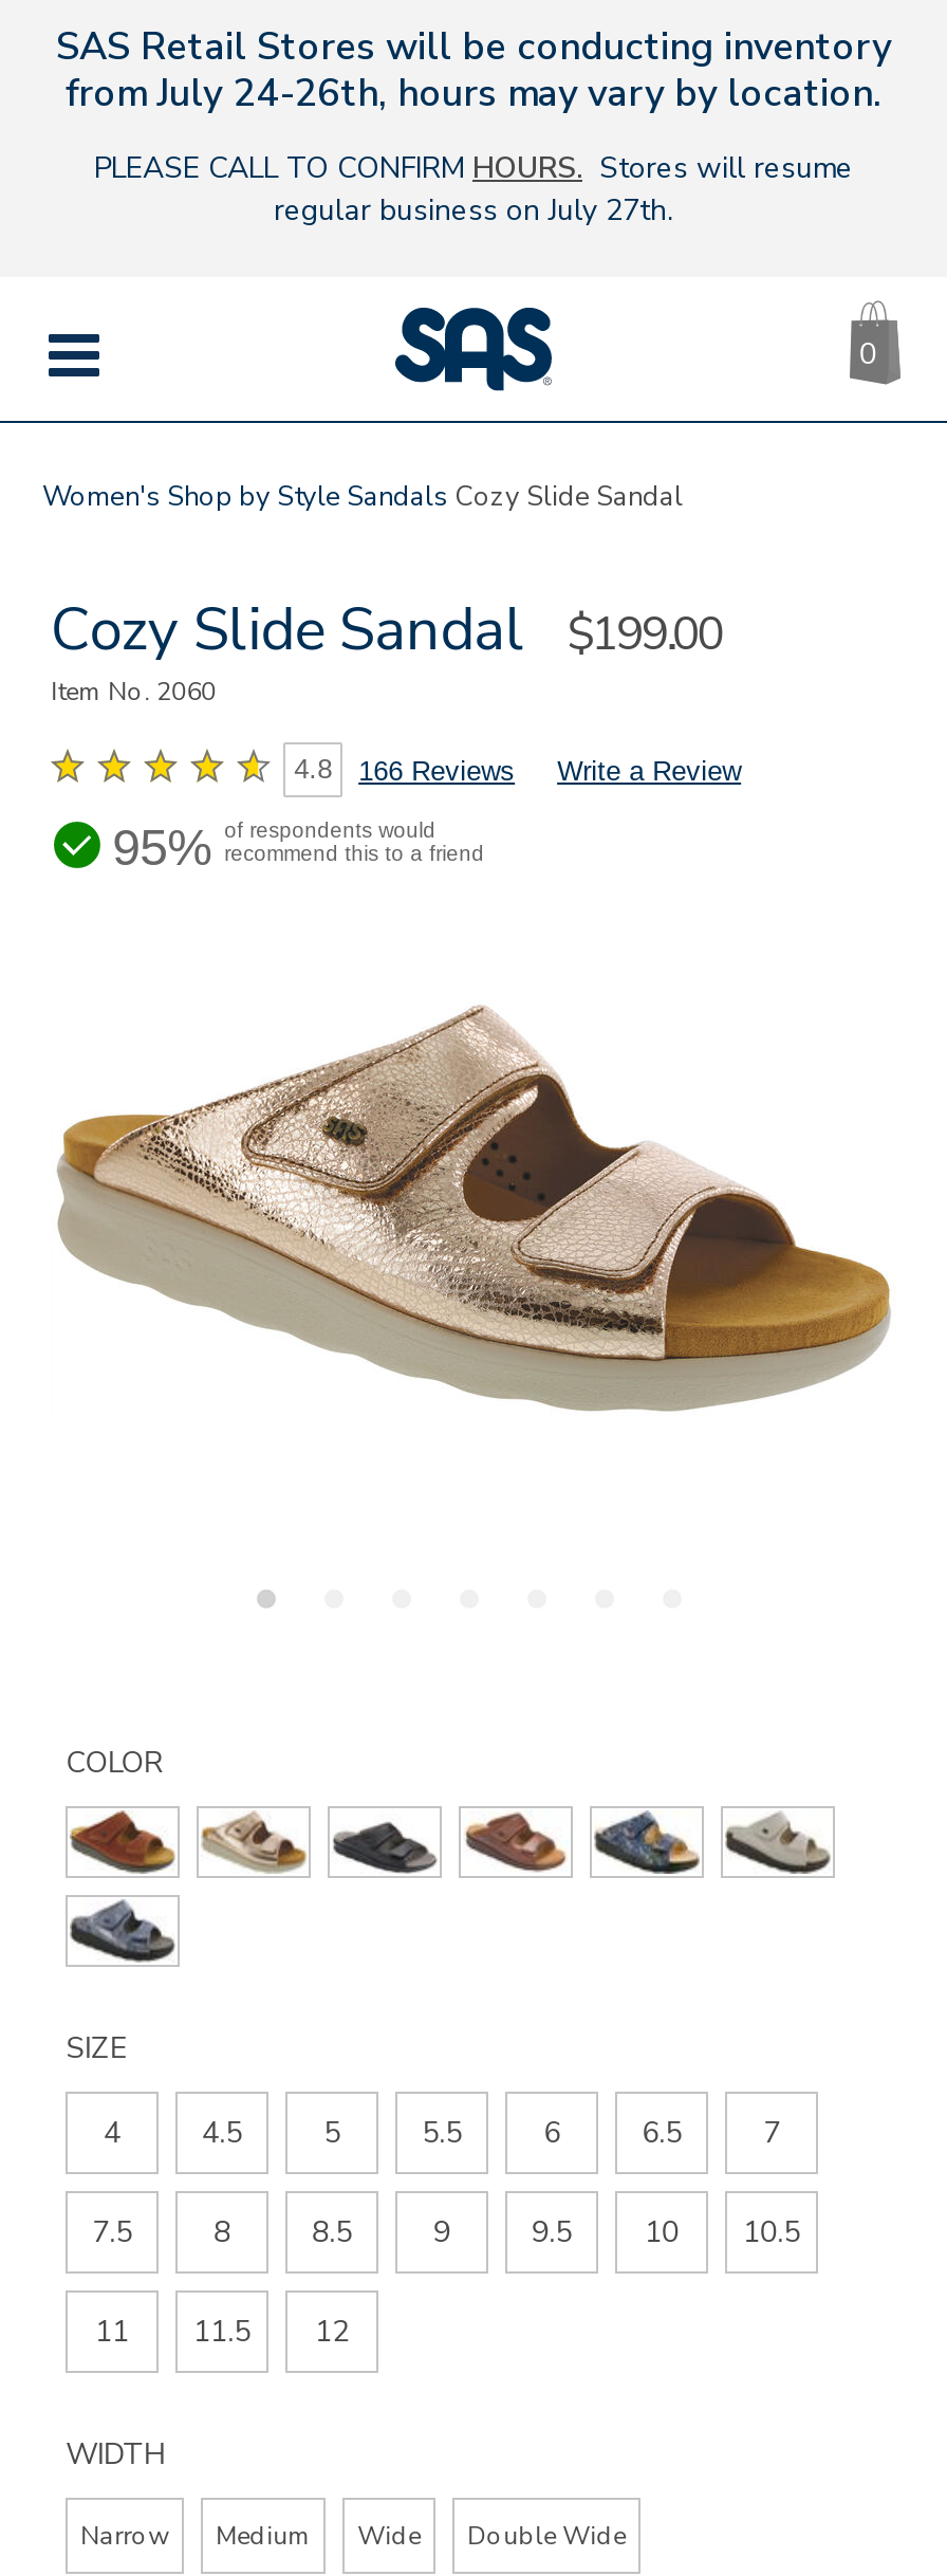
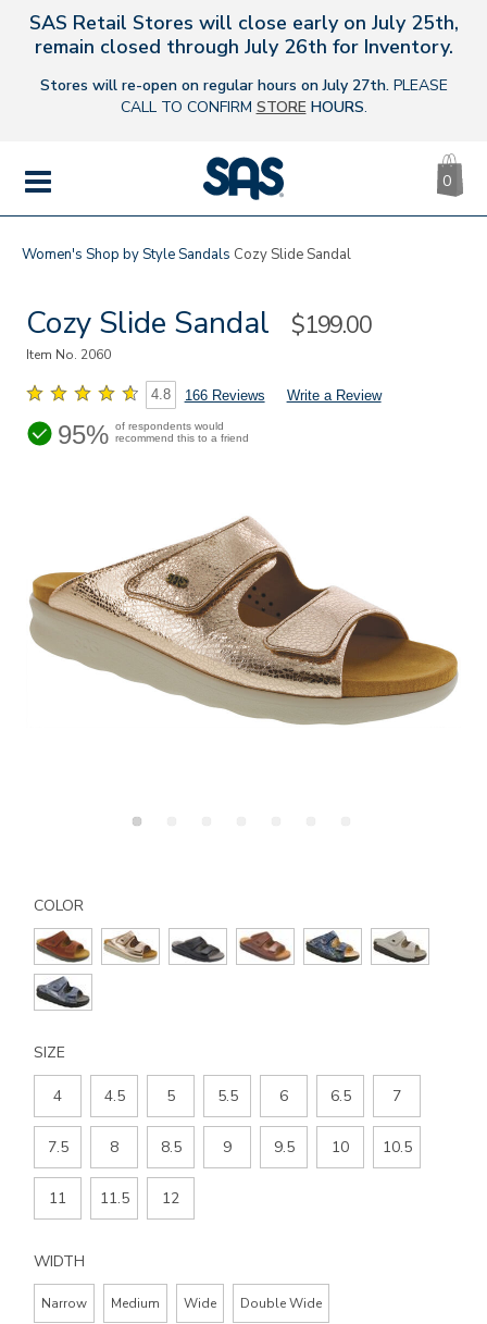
- SAS Retail Stores will be conducting inventory
- from July 24-26th, hours may vary by location.
+ SAS Retail Stores will close early on July 25th,
+ remain closed through July 26th for Inventory.

- PLEASE CALL TO CONFIRM HOURS. Stores will resume
- regular business on July 27th.
+ Stores will re-open on regular hours on July 27th. PLEASE
+ CALL TO CONFIRM STORE HOURS.
